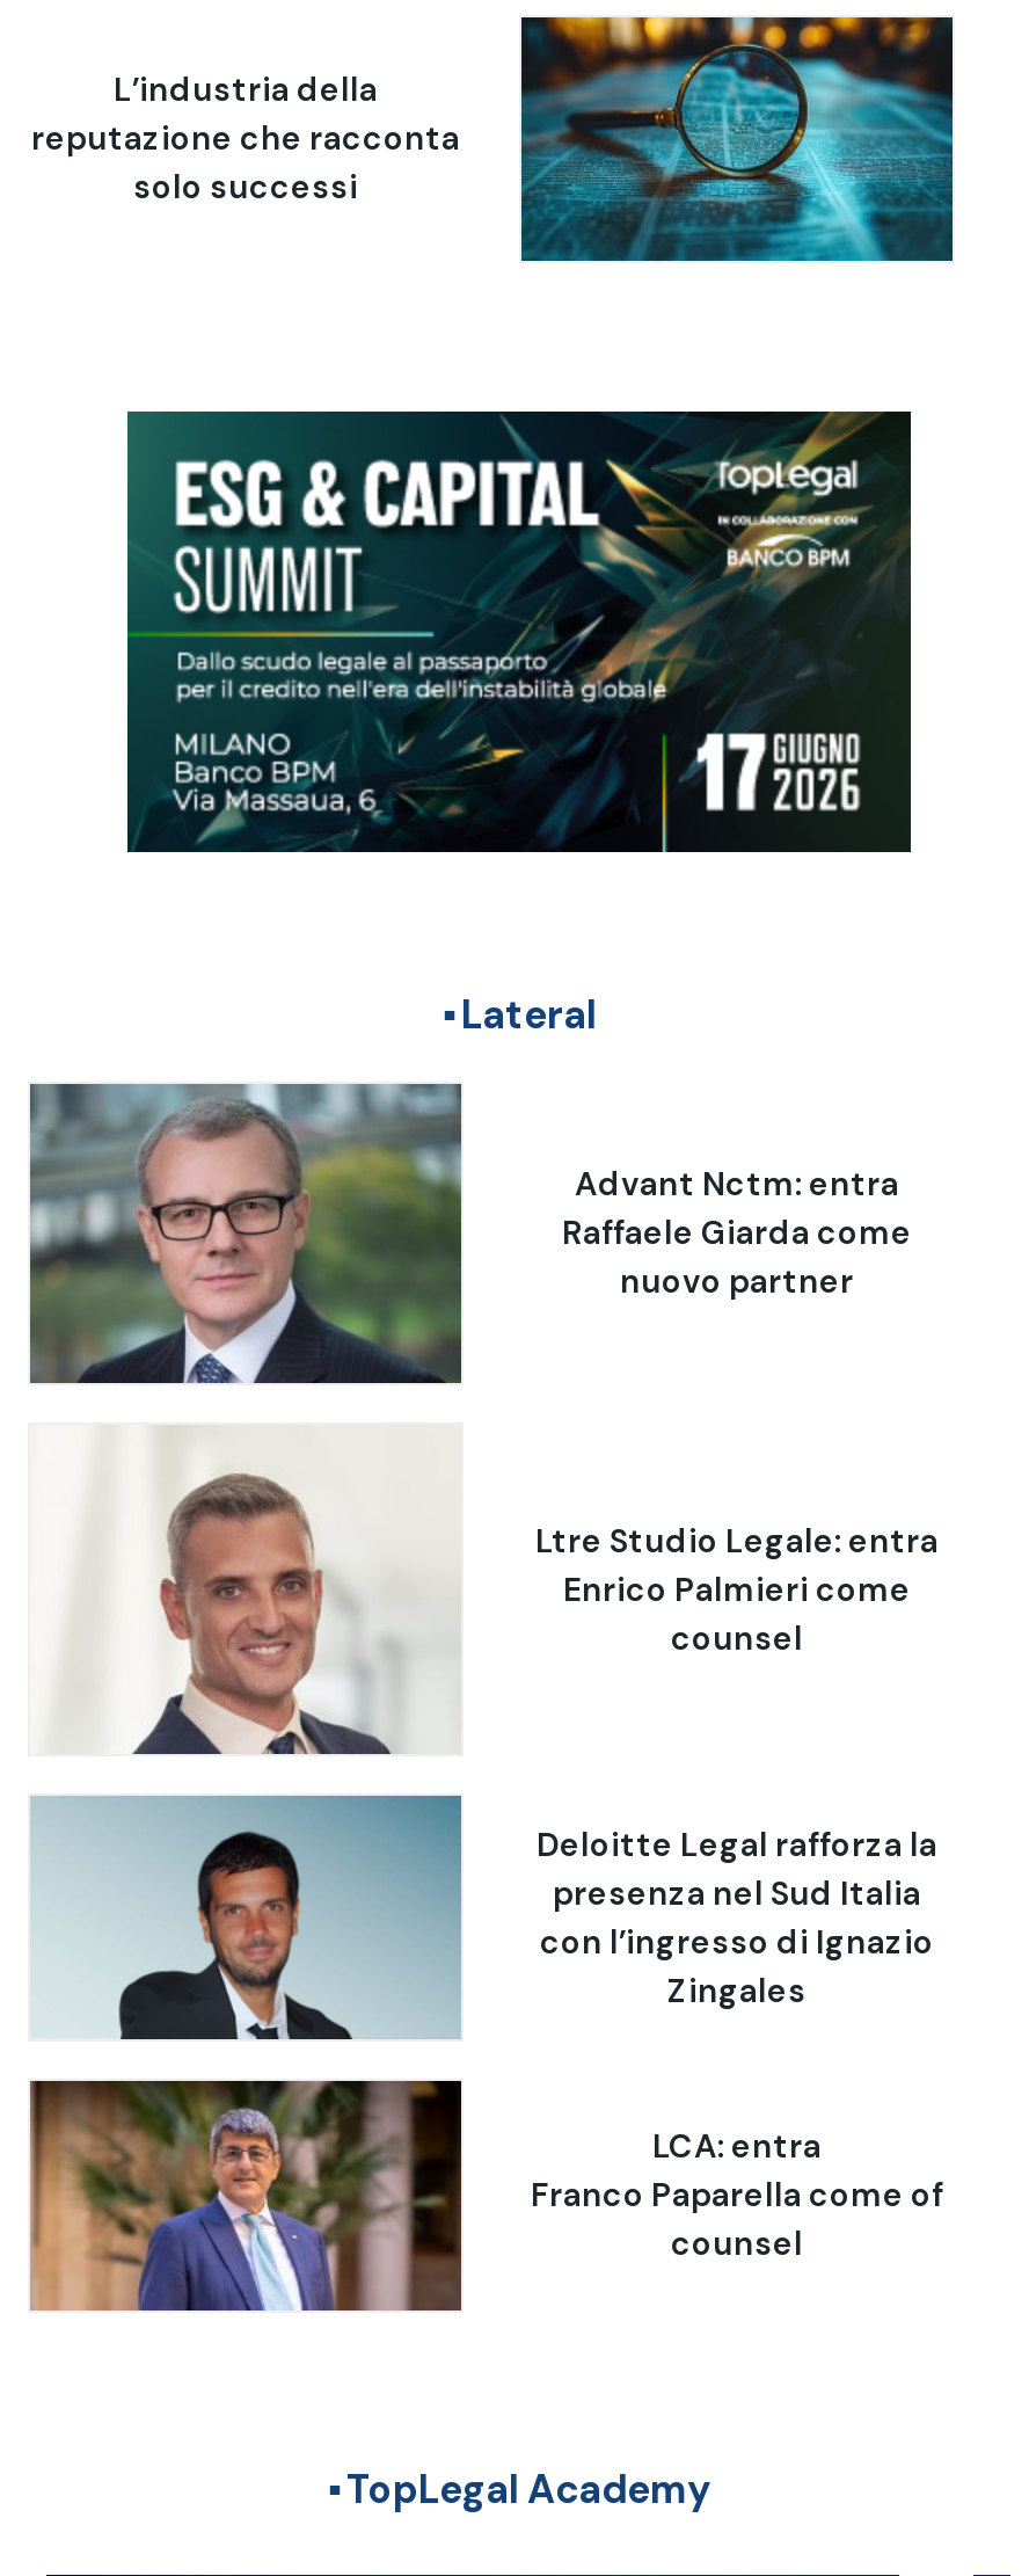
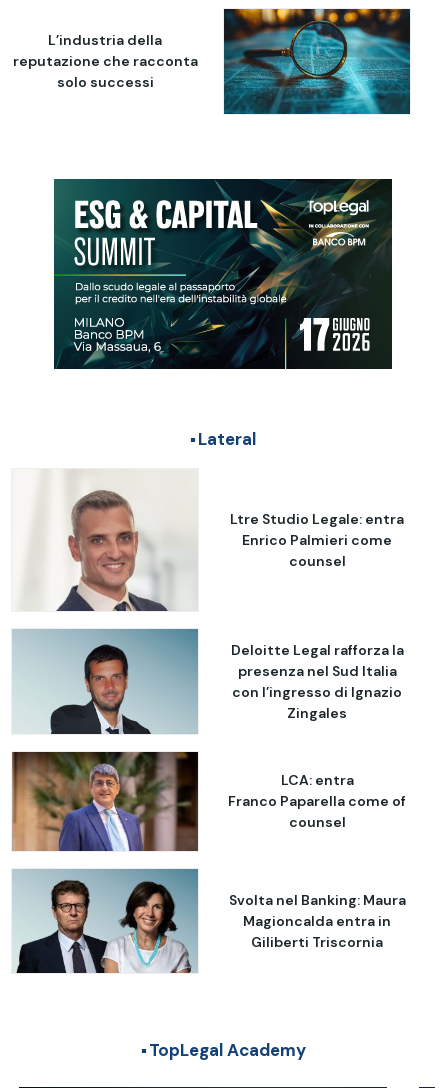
- [image]

- Advant Nctm: entra
- Raffaele Giarda come
- nuovo partner

moved up: [image] | Ltre Studio Legale: entra | Enrico Palmieri come | ... | Franco Paparella come of | counsel

+ [image]
+ Svolta nel Banking: Maura
+ Magioncalda entra in
+ Giliberti Triscornia
